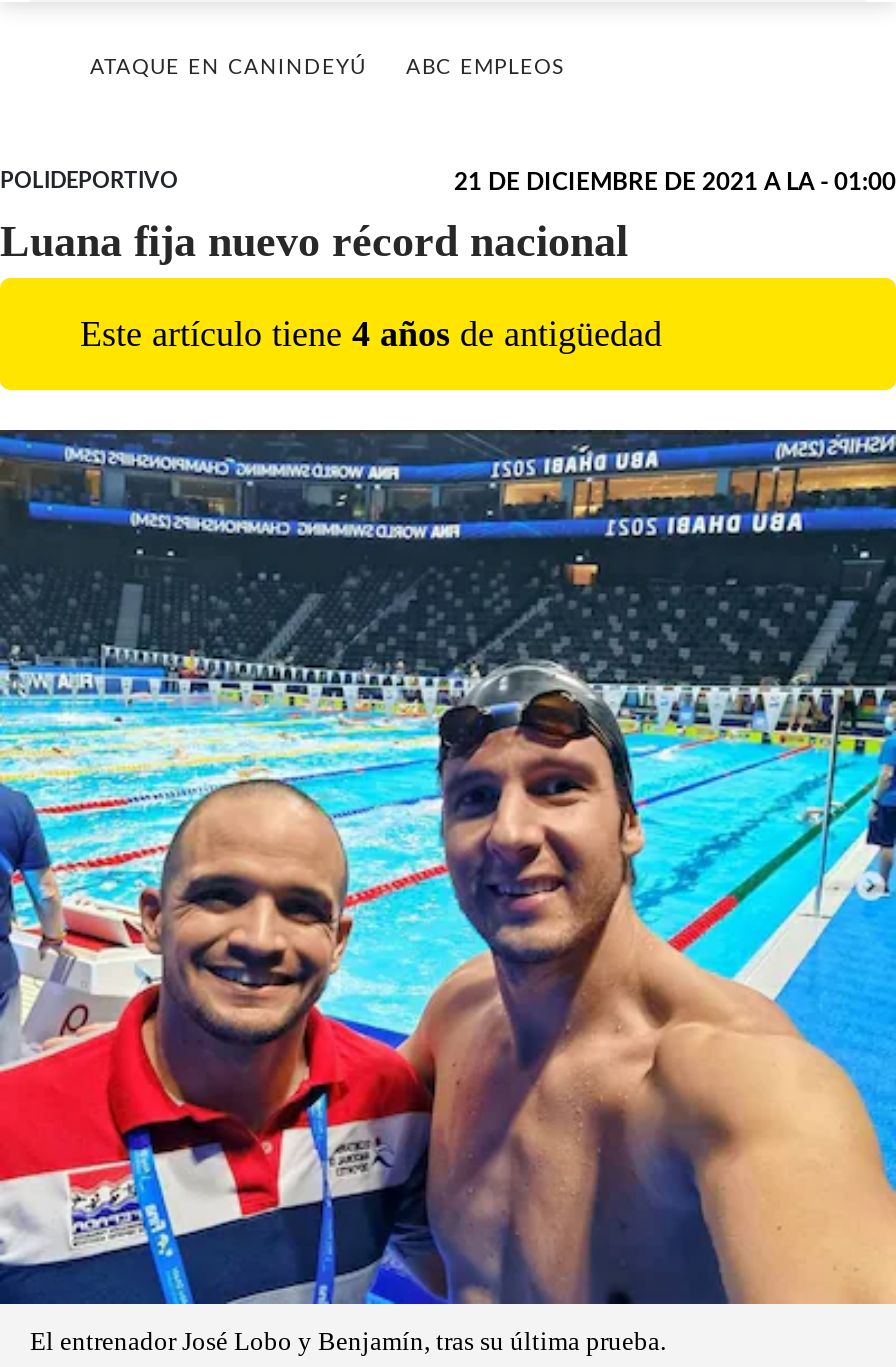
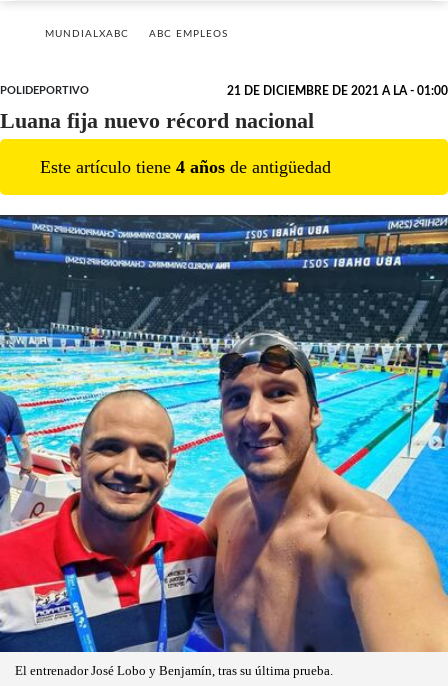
- ATAQUE EN CANINDEYÚ
+ MUNDIALXABC
